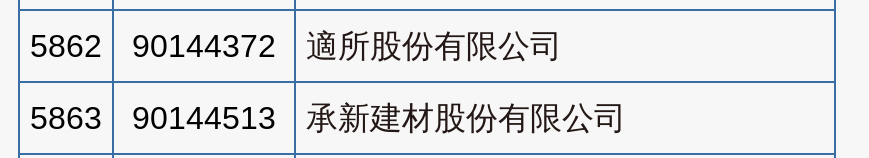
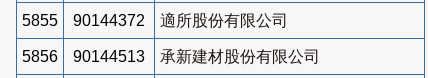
- 5862 90144372 適所股份有限公司
+ 5855 90144372 適所股份有限公司

- 5863 90144513 承新建材股份有限公司
+ 5856 90144513 承新建材股份有限公司
